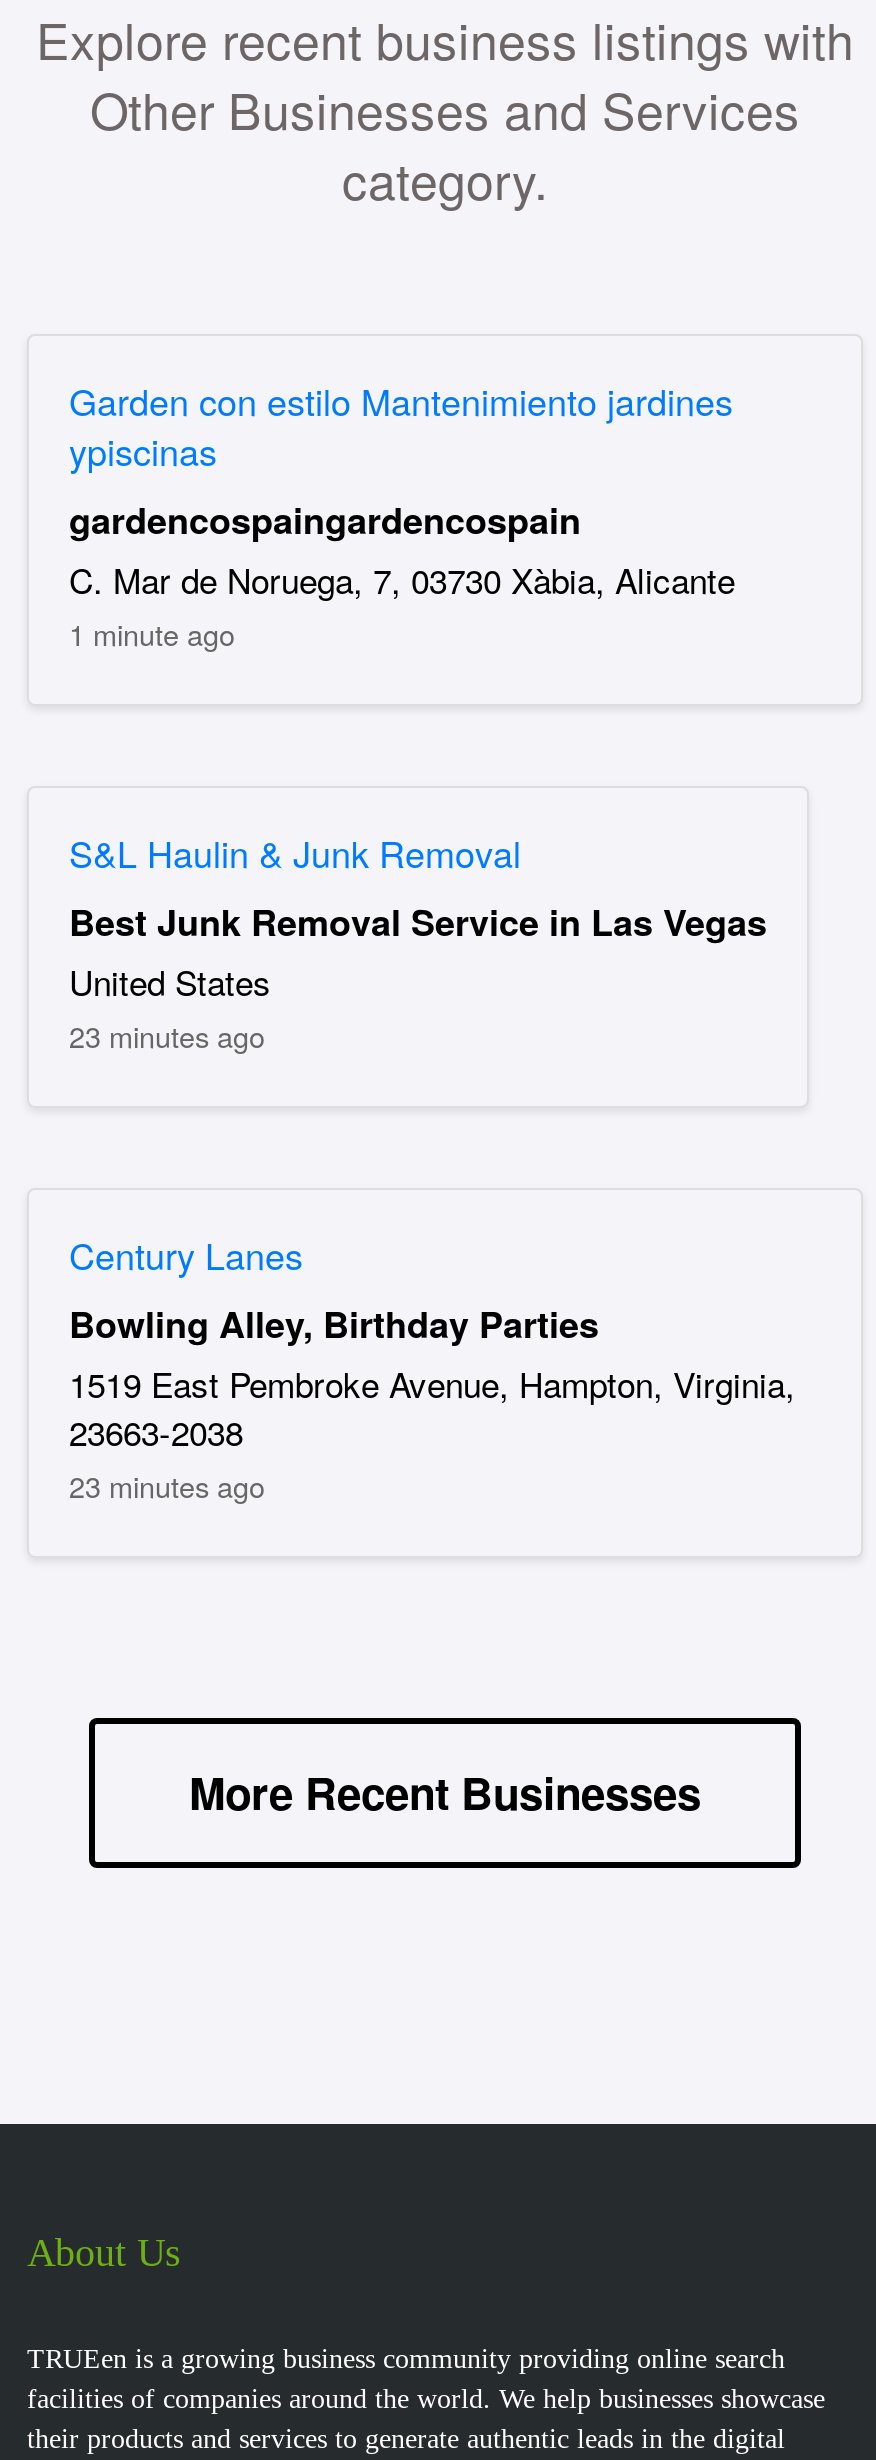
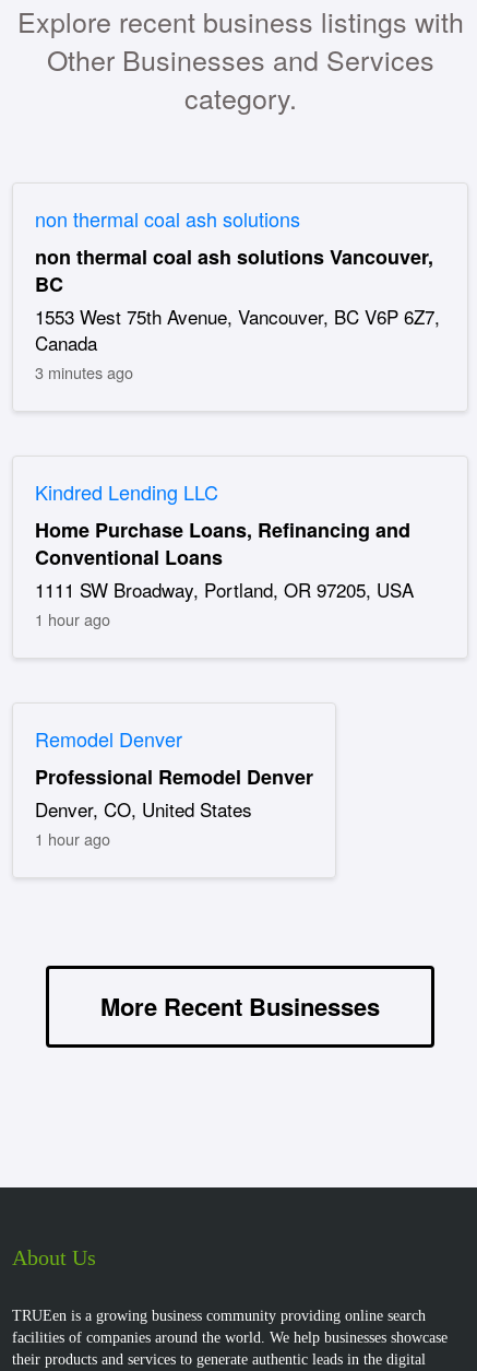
- Garden con estilo Mantenimiento jardines
- ypiscinas
- gardencospaingardencospain
- C. Mar de Noruega, 7, 03730 Xàbia, Alicante
- 1 minute ago
+ non thermal coal ash solutions
+ non thermal coal ash solutions Vancouver,
+ BC
+ 1553 West 75th Avenue, Vancouver, BC V6P 6Z7,
+ Canada
+ 3 minutes ago

- S&L Haulin & Junk Removal
- Best Junk Removal Service in Las Vegas
- United States
- 23 minutes ago
+ Kindred Lending LLC
+ Home Purchase Loans, Refinancing and
+ Conventional Loans
+ 1111 SW Broadway, Portland, OR 97205, USA
+ 1 hour ago

- Century Lanes
- Bowling Alley, Birthday Parties
- 1519 East Pembroke Avenue, Hampton, Virginia,
- 23663-2038
- 23 minutes ago
+ Remodel Denver
+ Professional Remodel Denver
+ Denver, CO, United States
+ 1 hour ago
